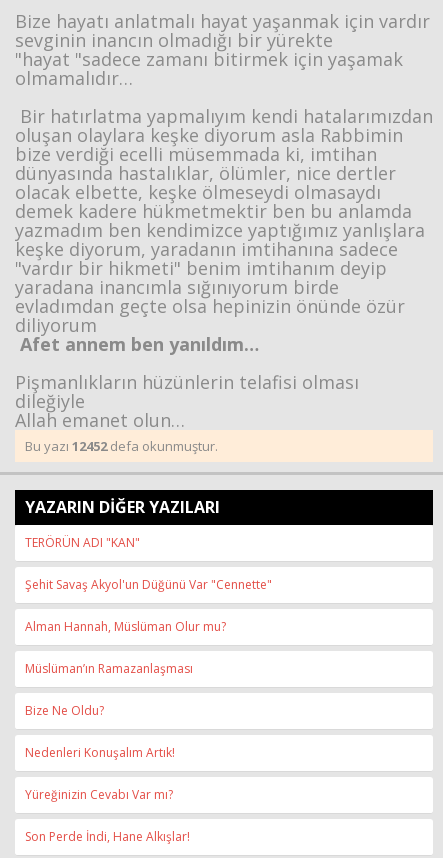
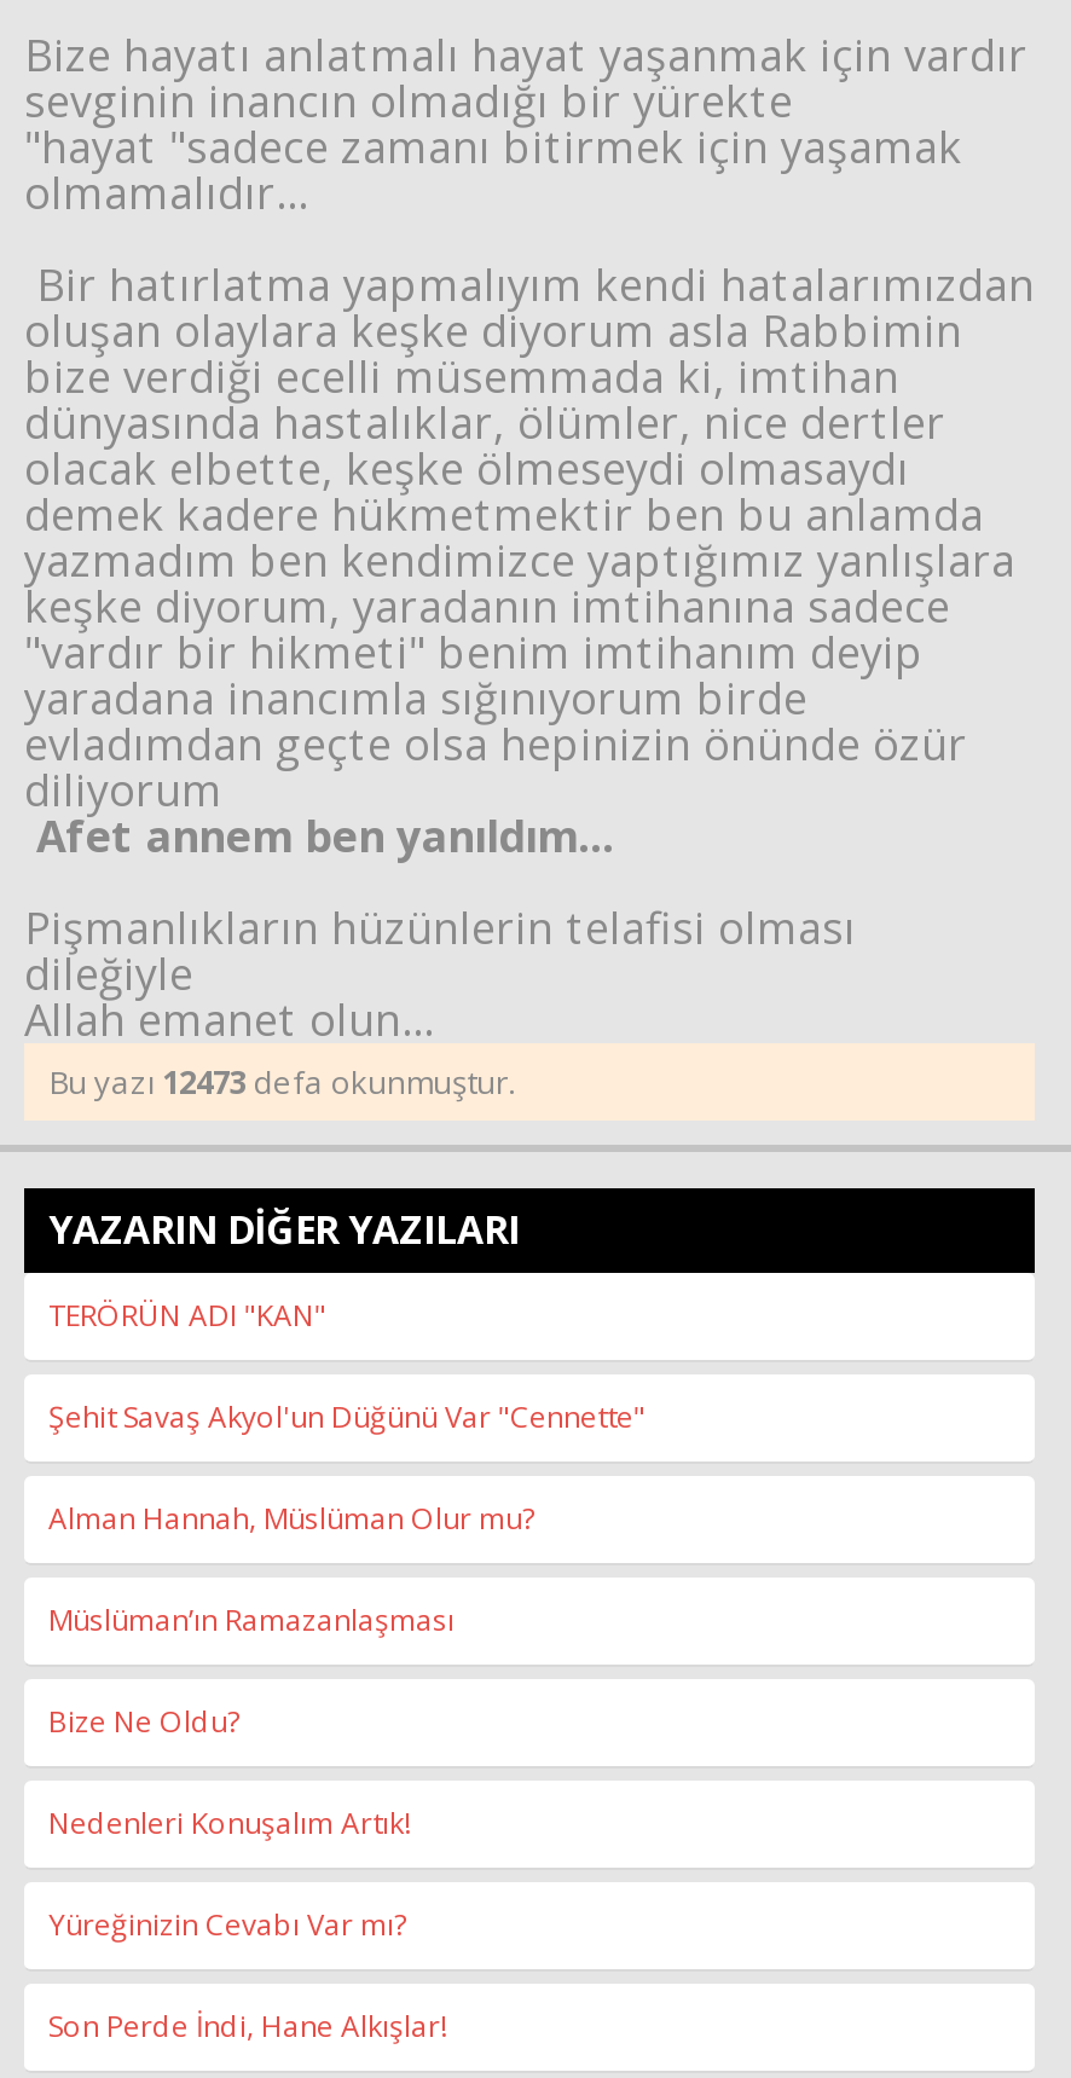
- Bu yazı 12452 defa okunmuştur.
+ Bu yazı 12473 defa okunmuştur.
